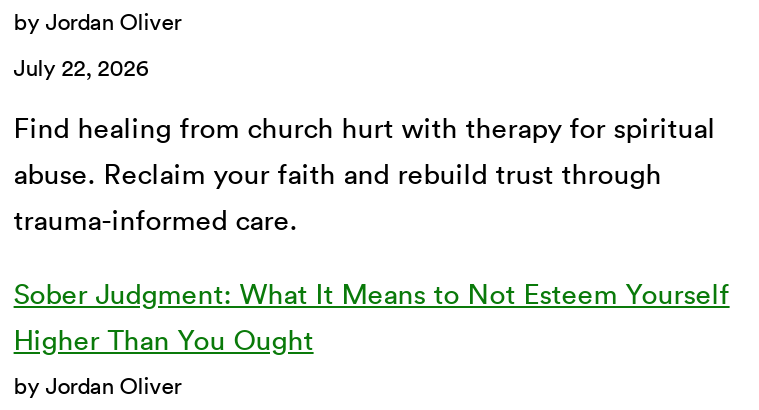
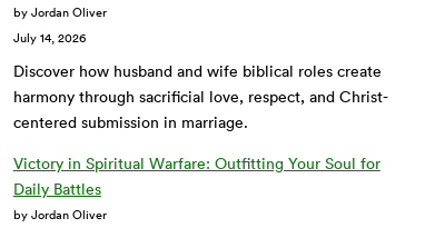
- July 22, 2026
+ July 14, 2026

- Find healing from church hurt with therapy for spiritual
- abuse. Reclaim your faith and rebuild trust through
- trauma-informed care.
+ Discover how husband and wife biblical roles create
+ harmony through sacrificial love, respect, and Christ-
+ centered submission in marriage.

- Sober Judgment: What It Means to Not Esteem Yourself
- Higher Than You Ought
+ Victory in Spiritual Warfare: Outfitting Your Soul for
+ Daily Battles
